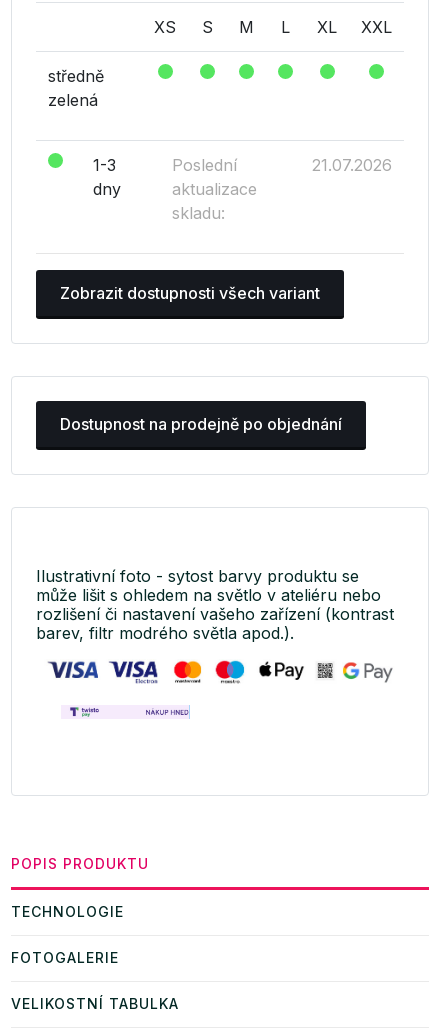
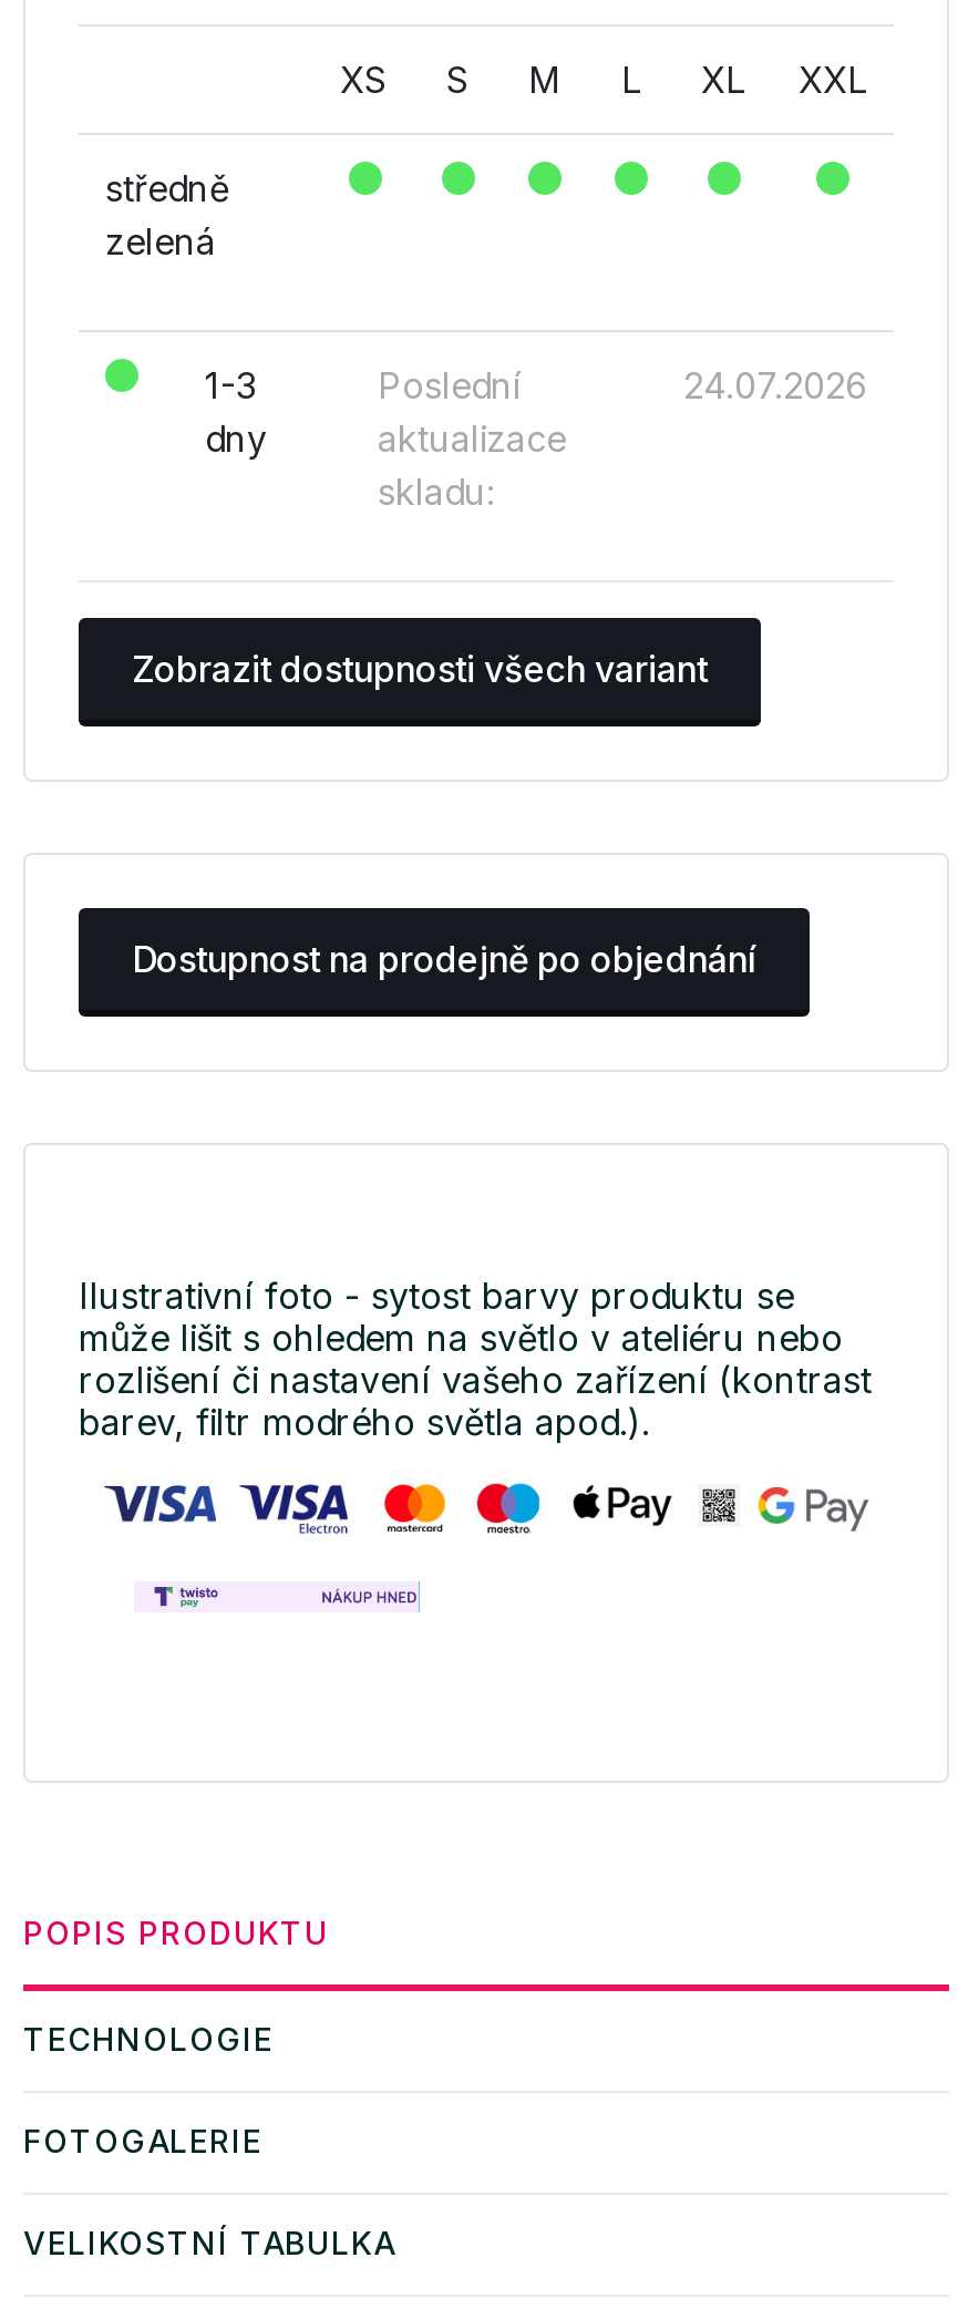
- 21.07.2026
+ 24.07.2026
